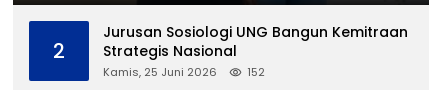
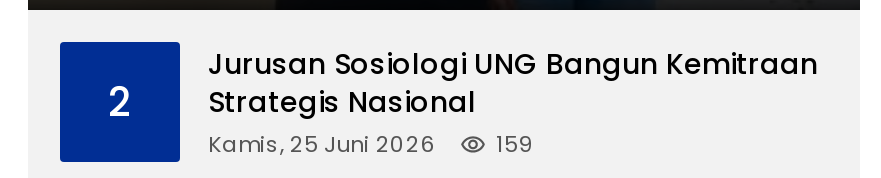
- Kamis, 25 Juni 2026 152
+ Kamis, 25 Juni 2026 159
